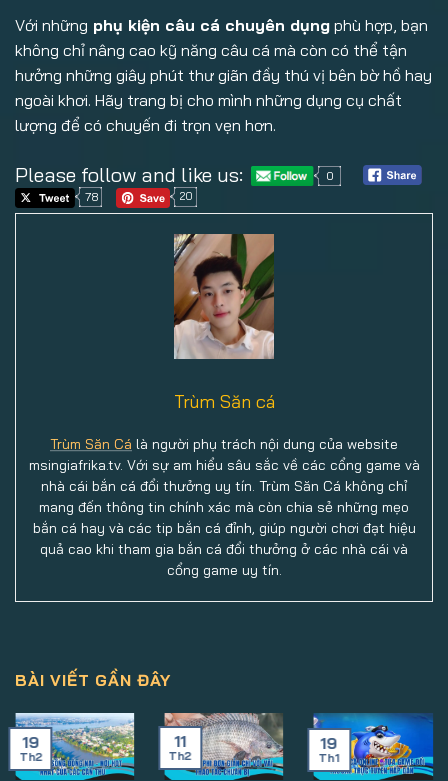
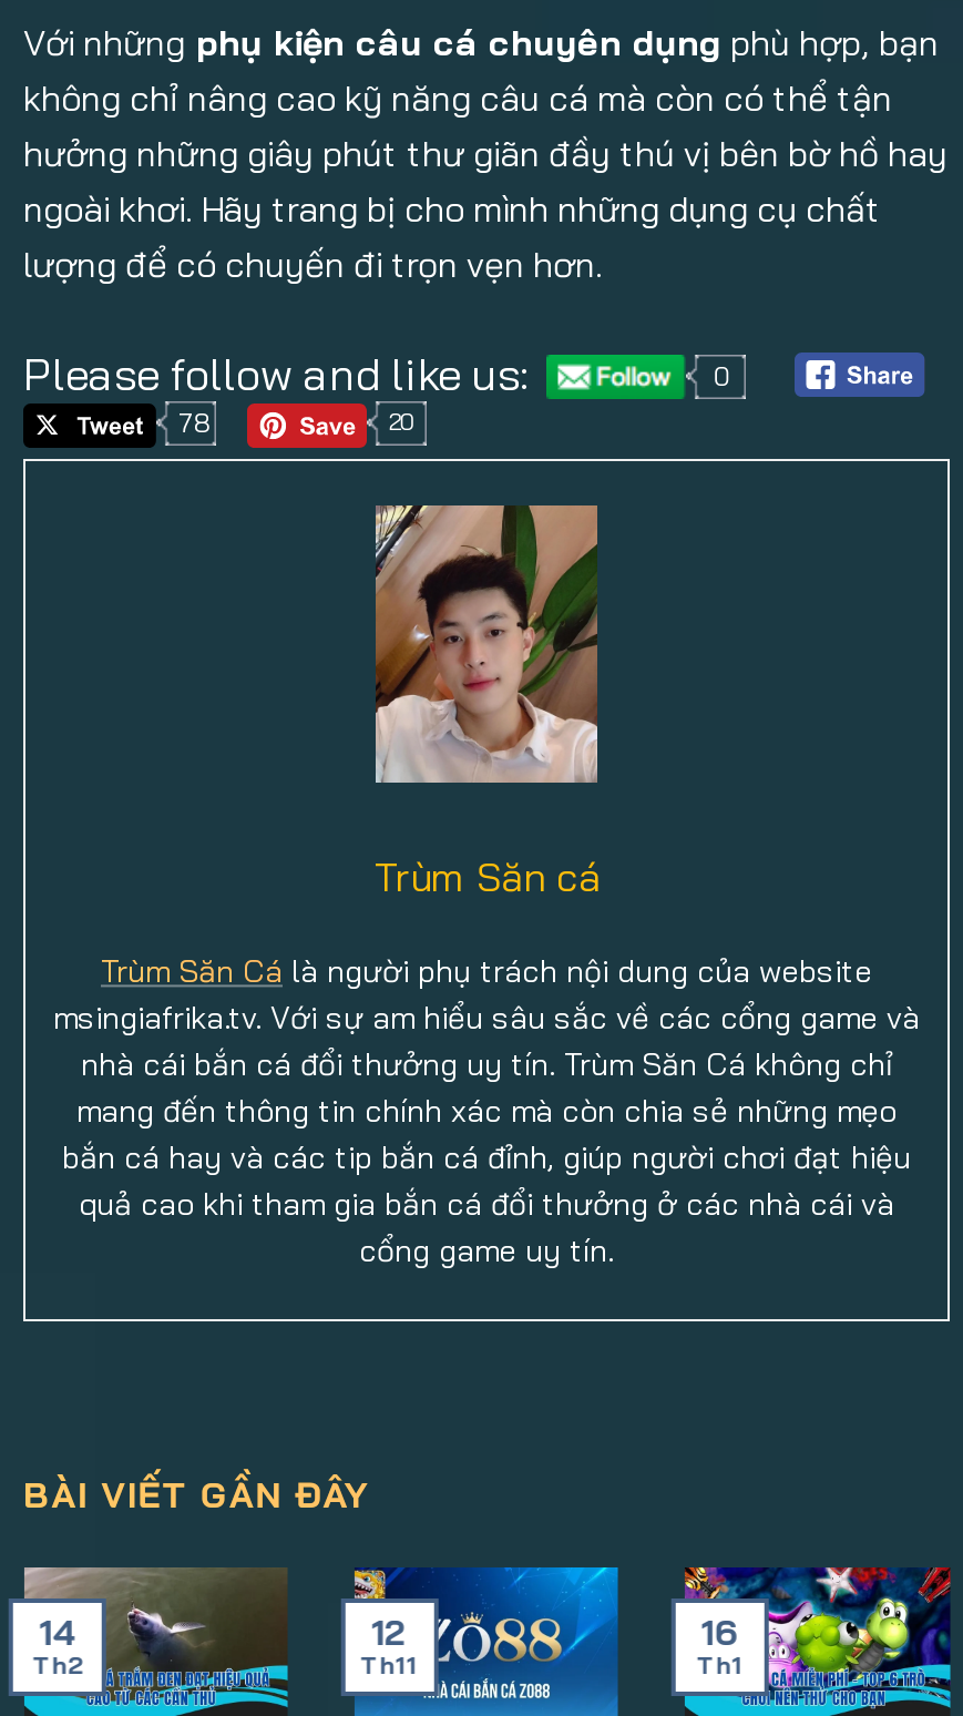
- 19
+ 14

- 11
- Th2
+ 12
+ Th11

- 19
+ 16
